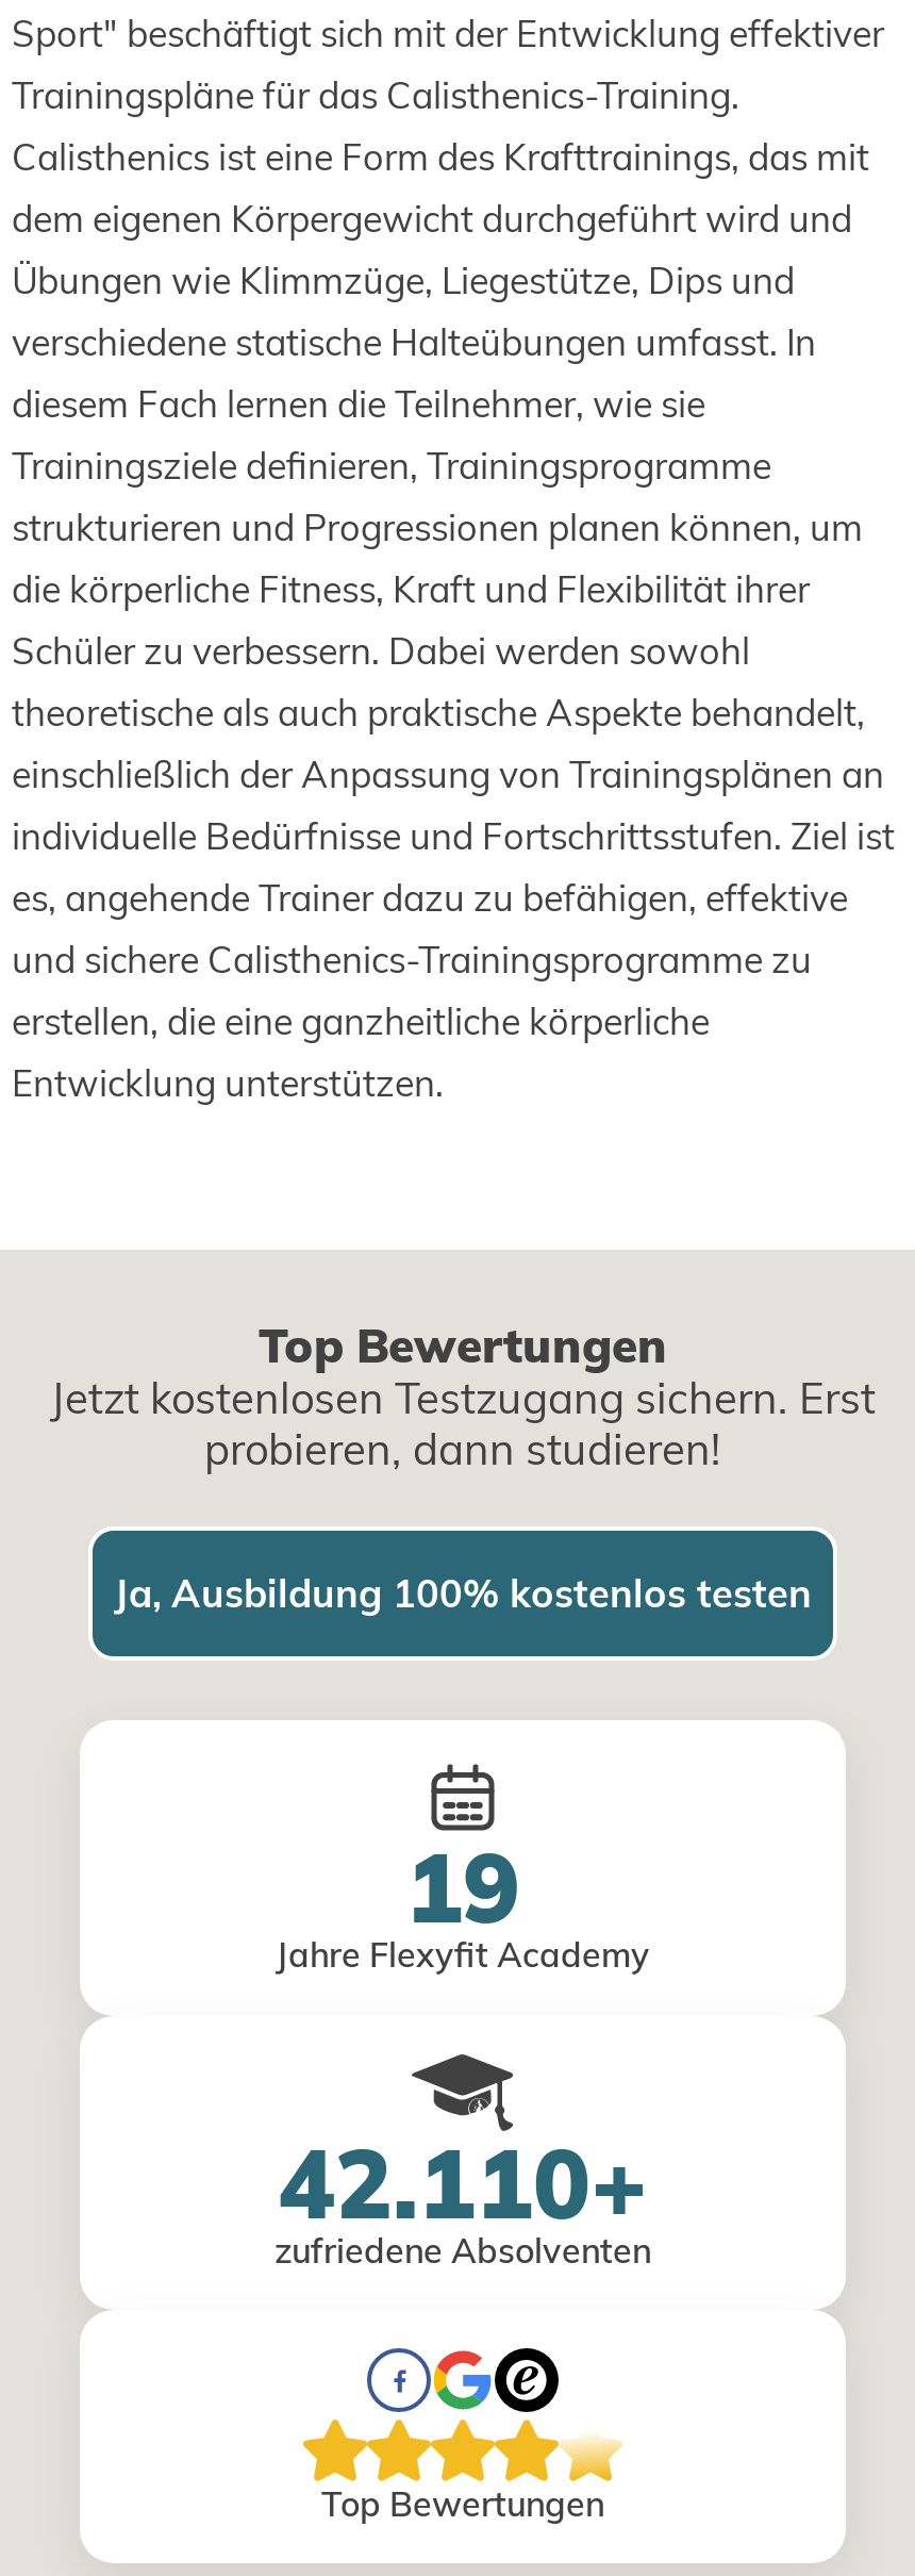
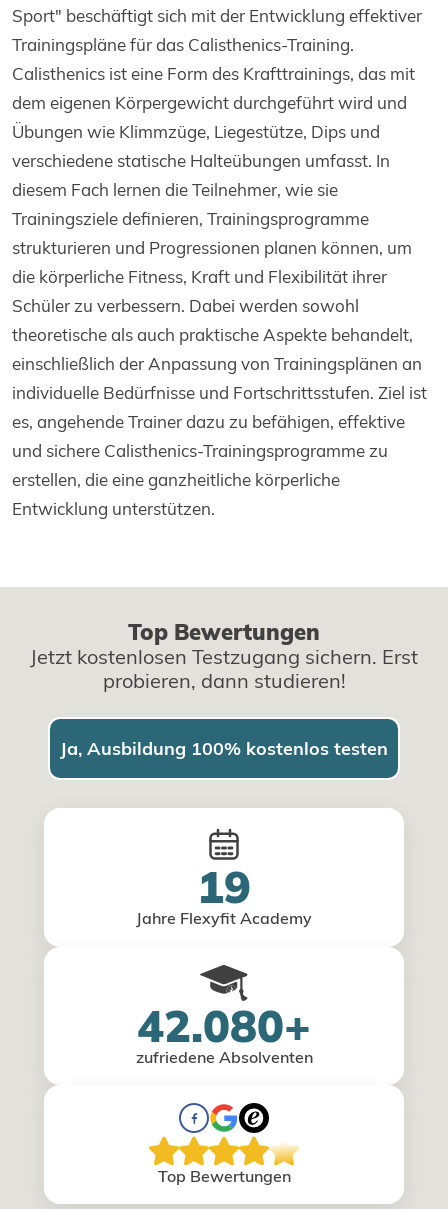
- 42.110+
+ 42.080+
